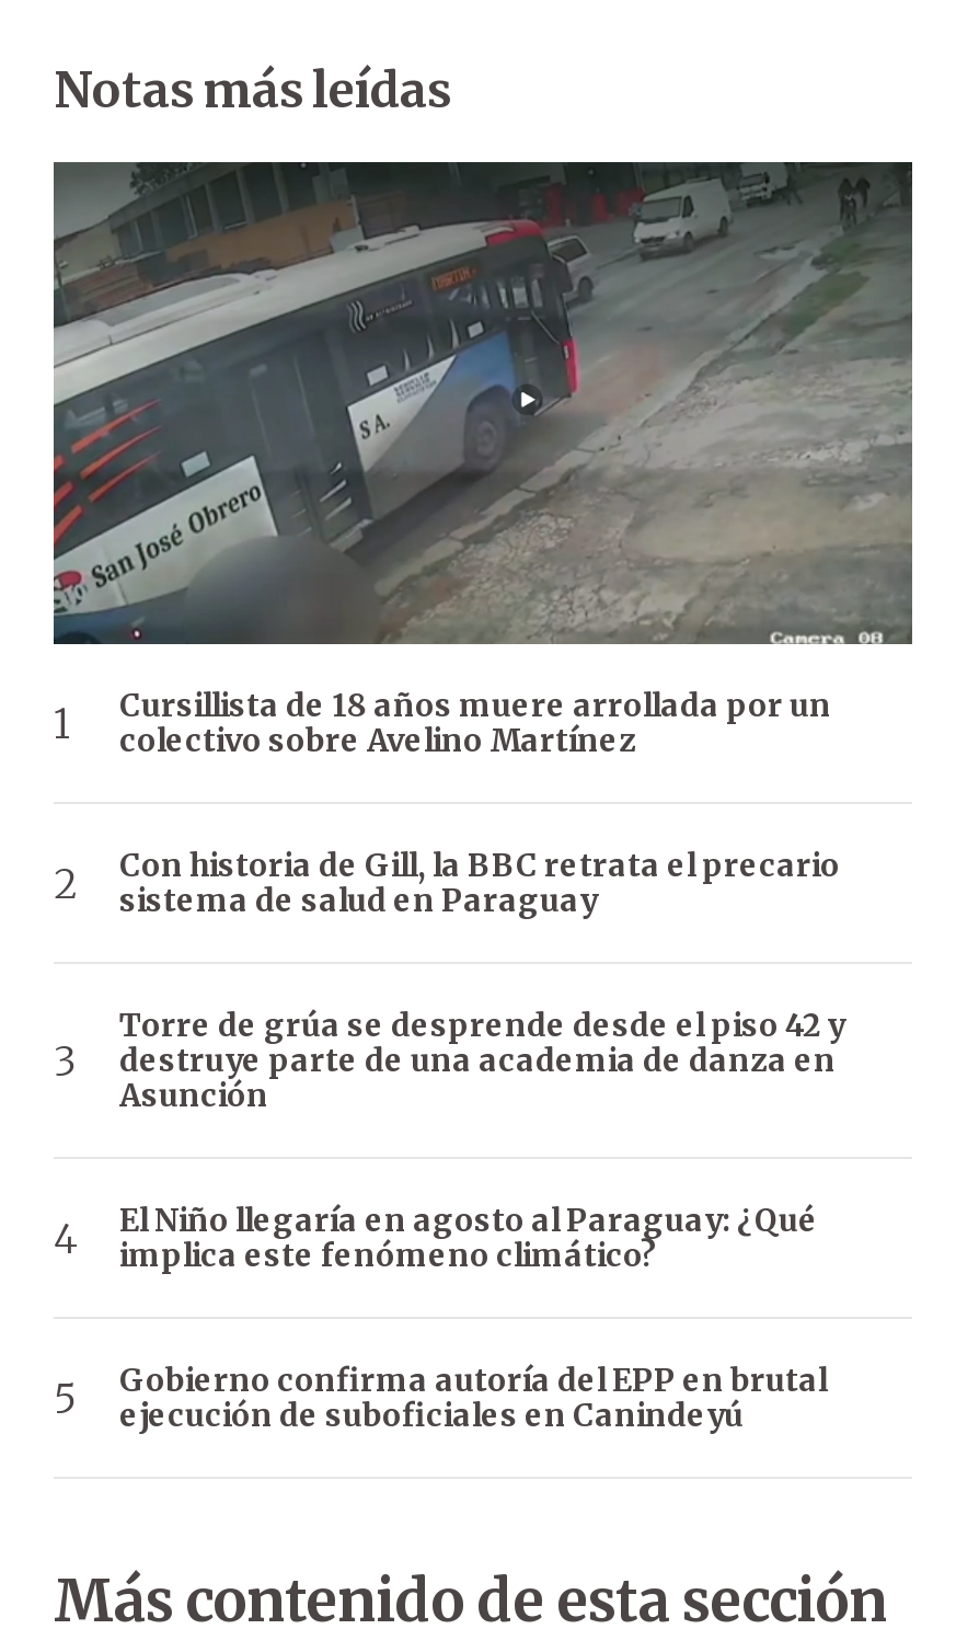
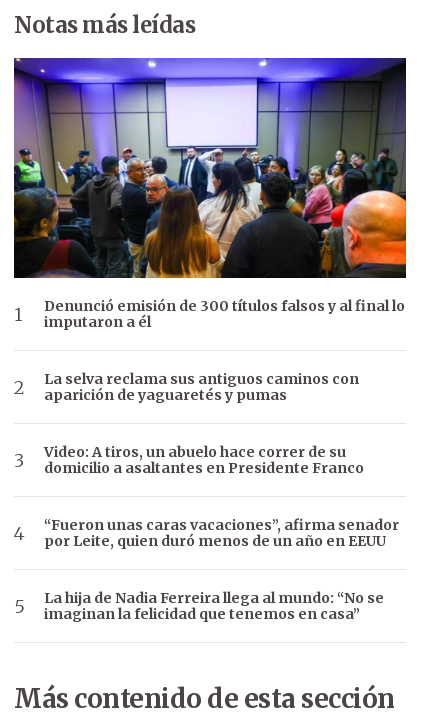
- [image]
- Cursillista de 18 años muere arrollada por un
- colectivo sobre Avelino Martínez
+ [image]
+ Denunció emisión de 300 títulos falsos y al final lo
+ imputaron a él

- Con historia de Gill, la BBC retrata el precario
- sistema de salud en Paraguay
+ La selva reclama sus antiguos caminos con
+ aparición de yaguaretés y pumas

- Torre de grúa se desprende desde el piso 42 y
- destruye parte de una academia de danza en
- Asunción
+ Video: A tiros, un abuelo hace correr de su
+ domicilio a asaltantes en Presidente Franco

- El Niño llegaría en agosto al Paraguay: ¿Qué
- implica este fenómeno climático?
+ “Fueron unas caras vacaciones”, afirma senador
+ por Leite, quien duró menos de un año en EEUU

- Gobierno confirma autoría del EPP en brutal
- ejecución de suboficiales en Canindeyú
+ La hija de Nadia Ferreira llega al mundo: “No se
+ imaginan la felicidad que tenemos en casa”
